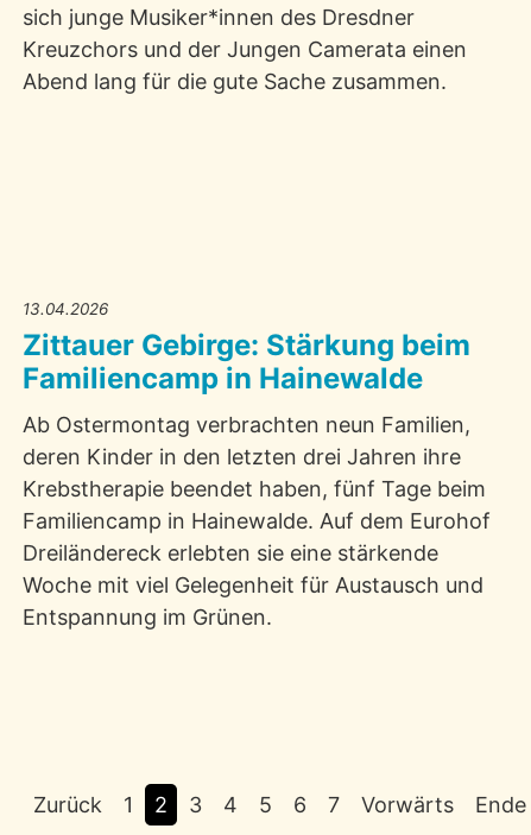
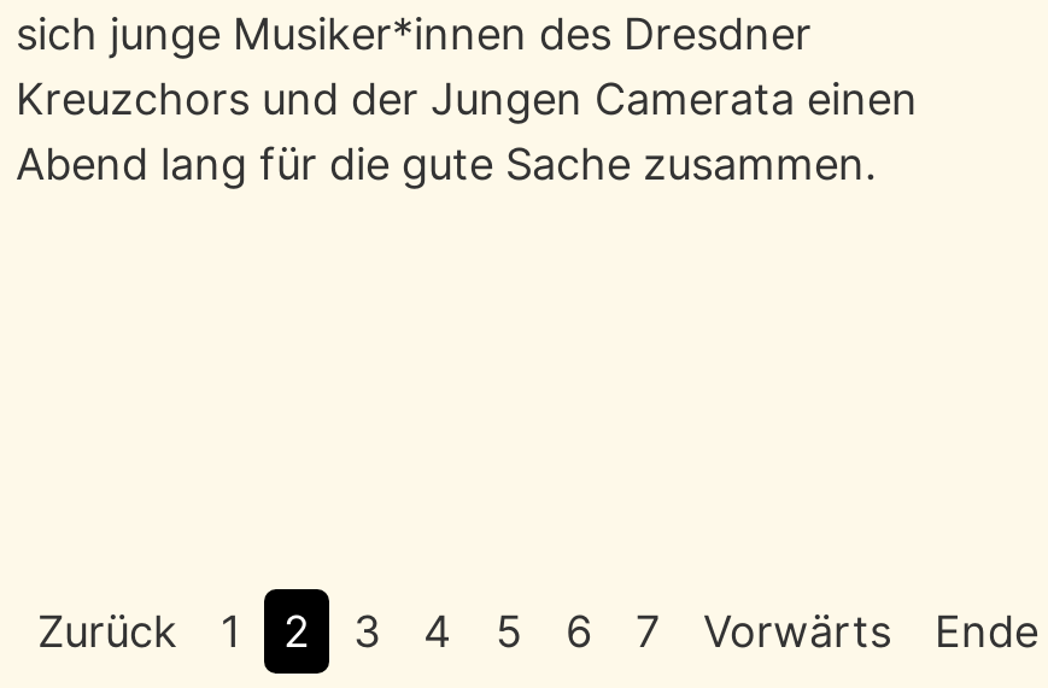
- 13.04.2026
- Zittauer Gebirge: Stärkung beim
- Familiencamp in Hainewalde
- Ab Ostermontag verbrachten neun Familien,
- deren Kinder in den letzten drei Jahren ihre
- Krebstherapie beendet haben, fünf Tage beim
- Familiencamp in Hainewalde. Auf dem Eurohof
- Dreiländereck erlebten sie eine stärkende
- Woche mit viel Gelegenheit für Austausch und
- Entspannung im Grünen.
